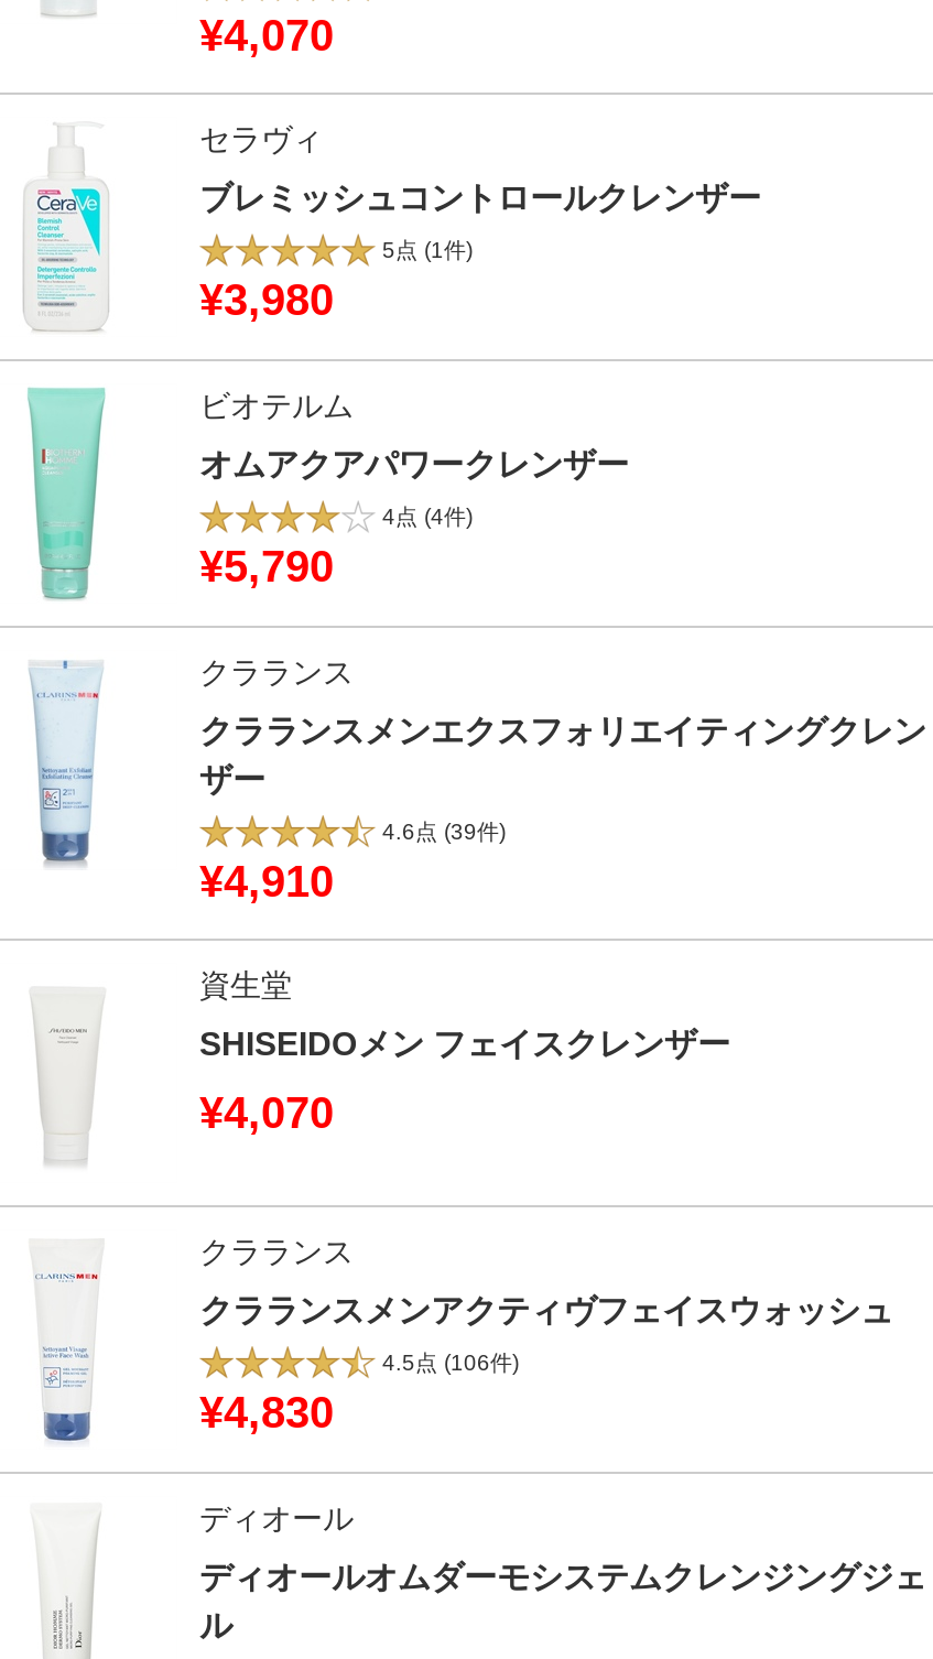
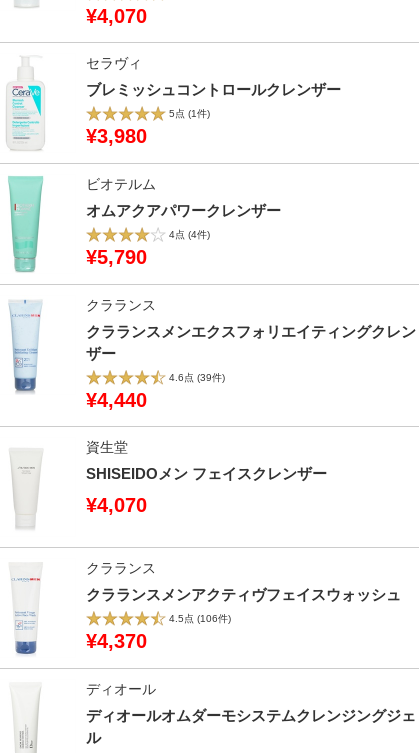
- ¥4,910
+ ¥4,440

- ¥4,830
+ ¥4,370
